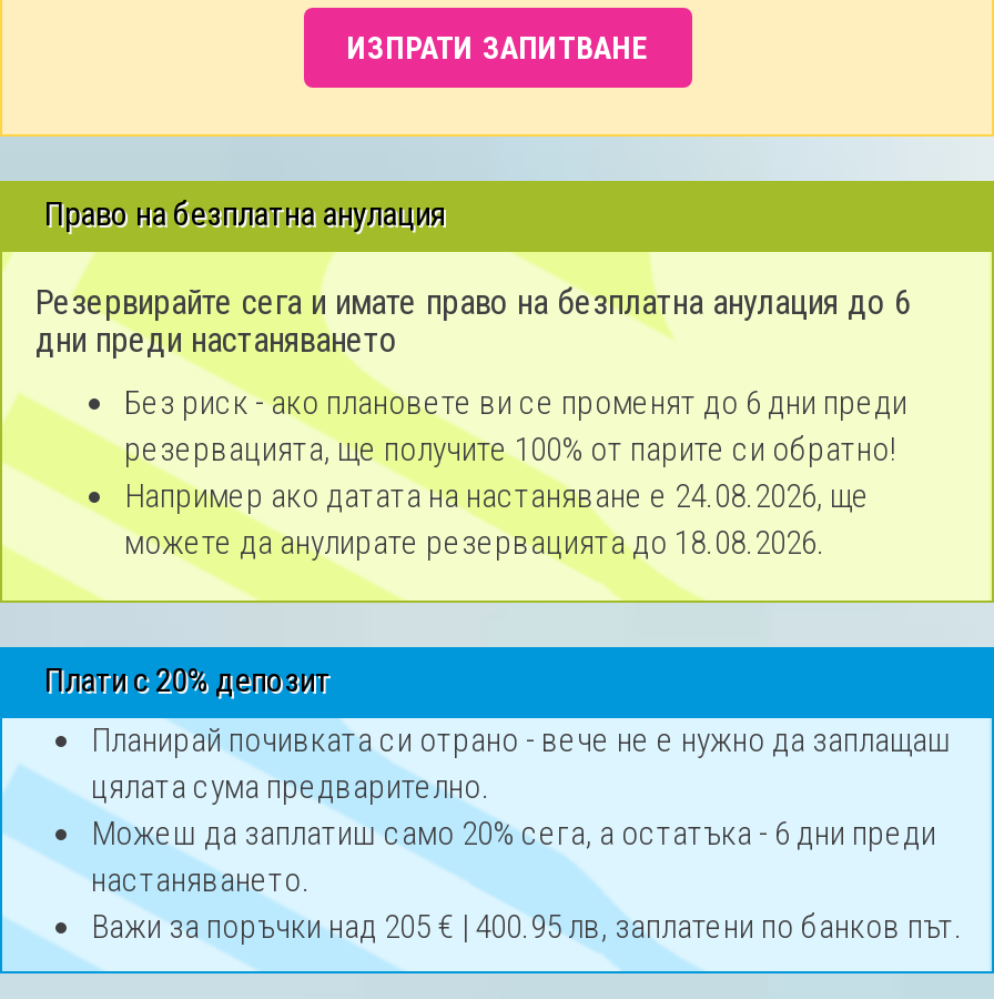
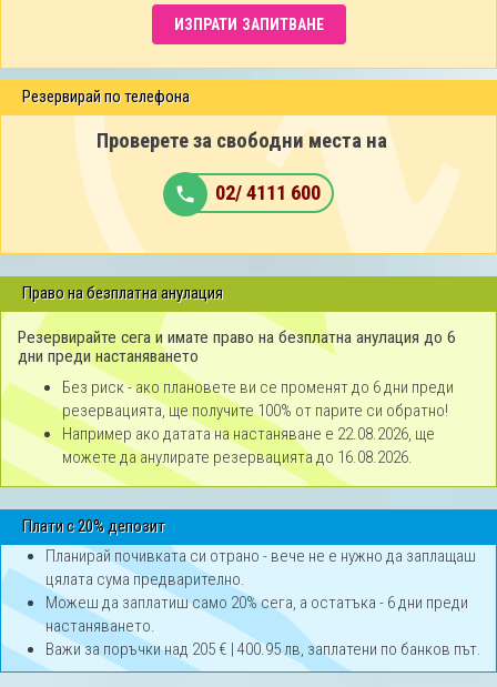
+ [image]
+ Резервирай по телефона
+ Проверете за свободни места на
+ 02/ 4111 600

- Например ако датата на настаняване е 24.08.2026, ще
+ Например ако датата на настаняване е 22.08.2026, ще

- можете да анулирате резервацията до 18.08.2026.
+ можете да анулирате резервацията до 16.08.2026.
